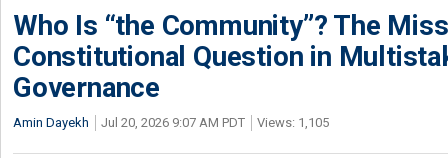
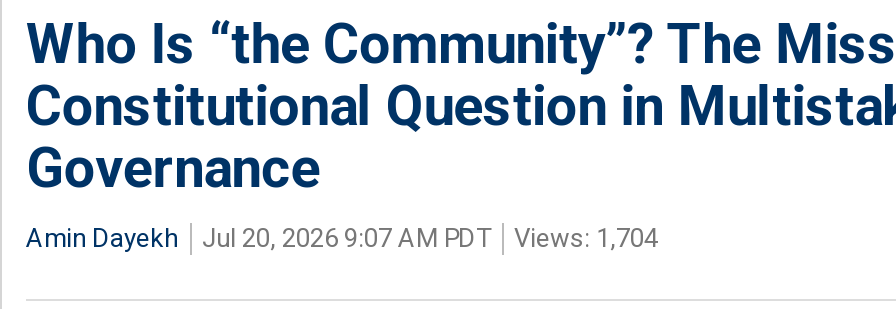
- Amin Dayekh Jul 20, 2026 9:07 AM PDT Views: 1,105
+ Amin Dayekh Jul 20, 2026 9:07 AM PDT Views: 1,704
